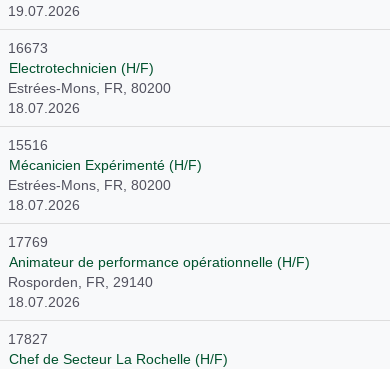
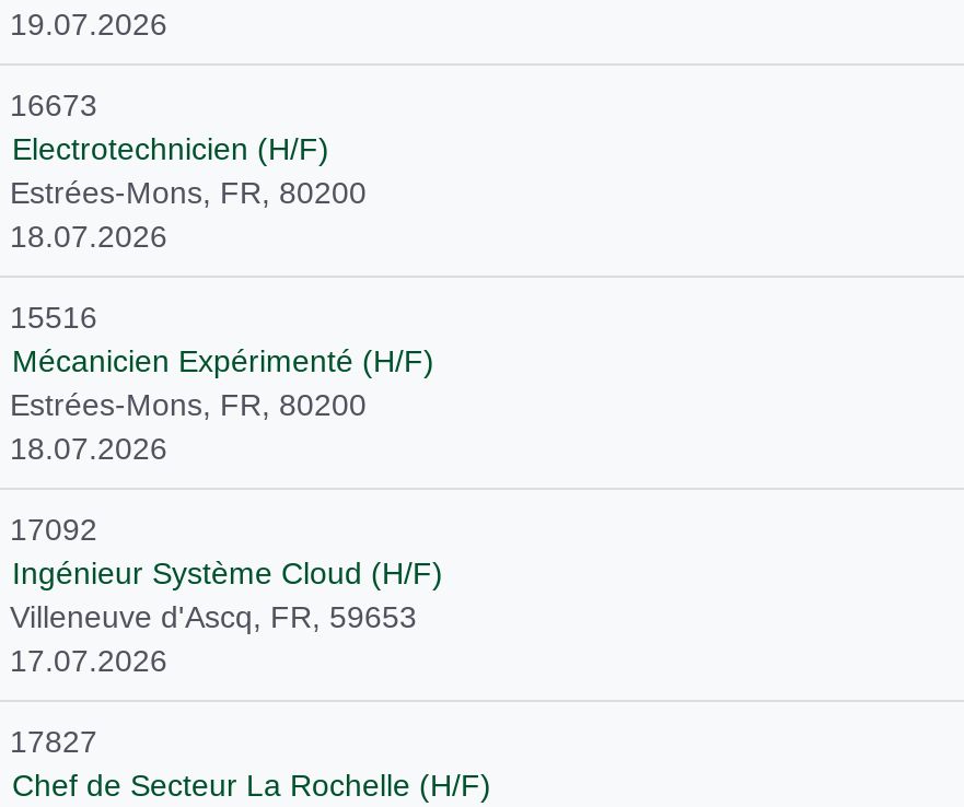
- 17769
- Animateur de performance opérationnelle (H/F)
- Rosporden, FR, 29140
- 18.07.2026
+ 17092
+ Ingénieur Système Cloud (H/F)
+ Villeneuve d'Ascq, FR, 59653
+ 17.07.2026
